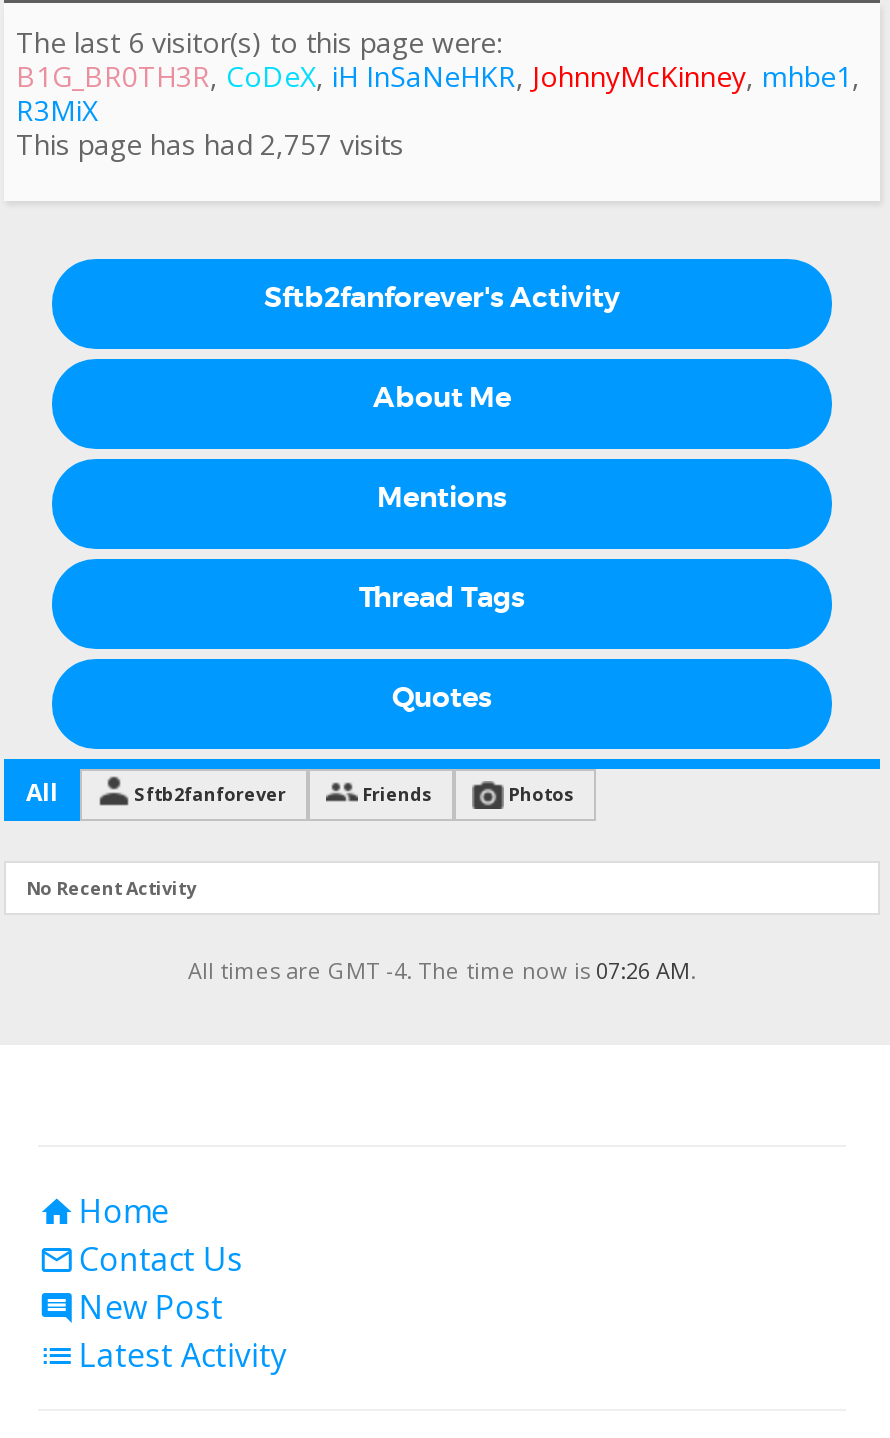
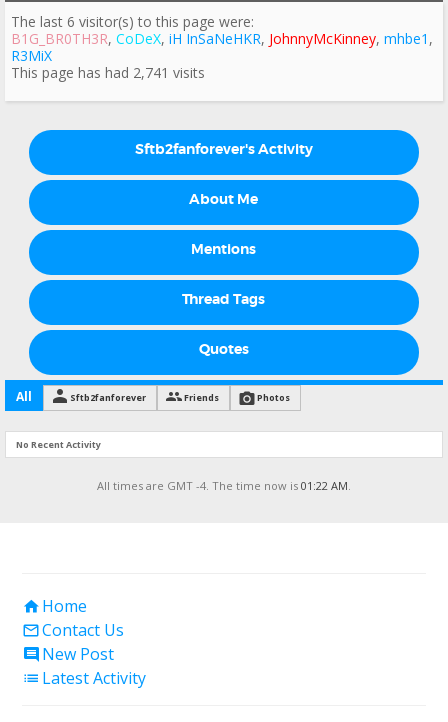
- This page has had 2,757 visits
+ This page has had 2,741 visits

- All times are GMT -4. The time now is 07:26 AM.
+ All times are GMT -4. The time now is 01:22 AM.
